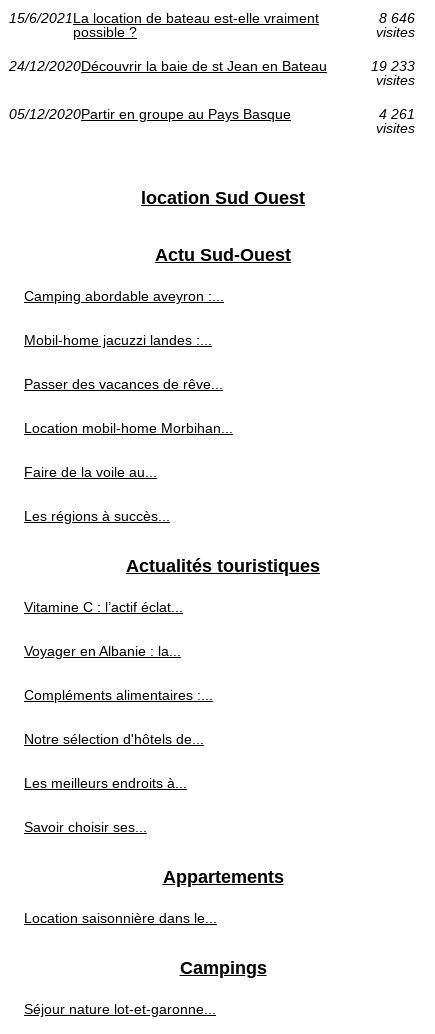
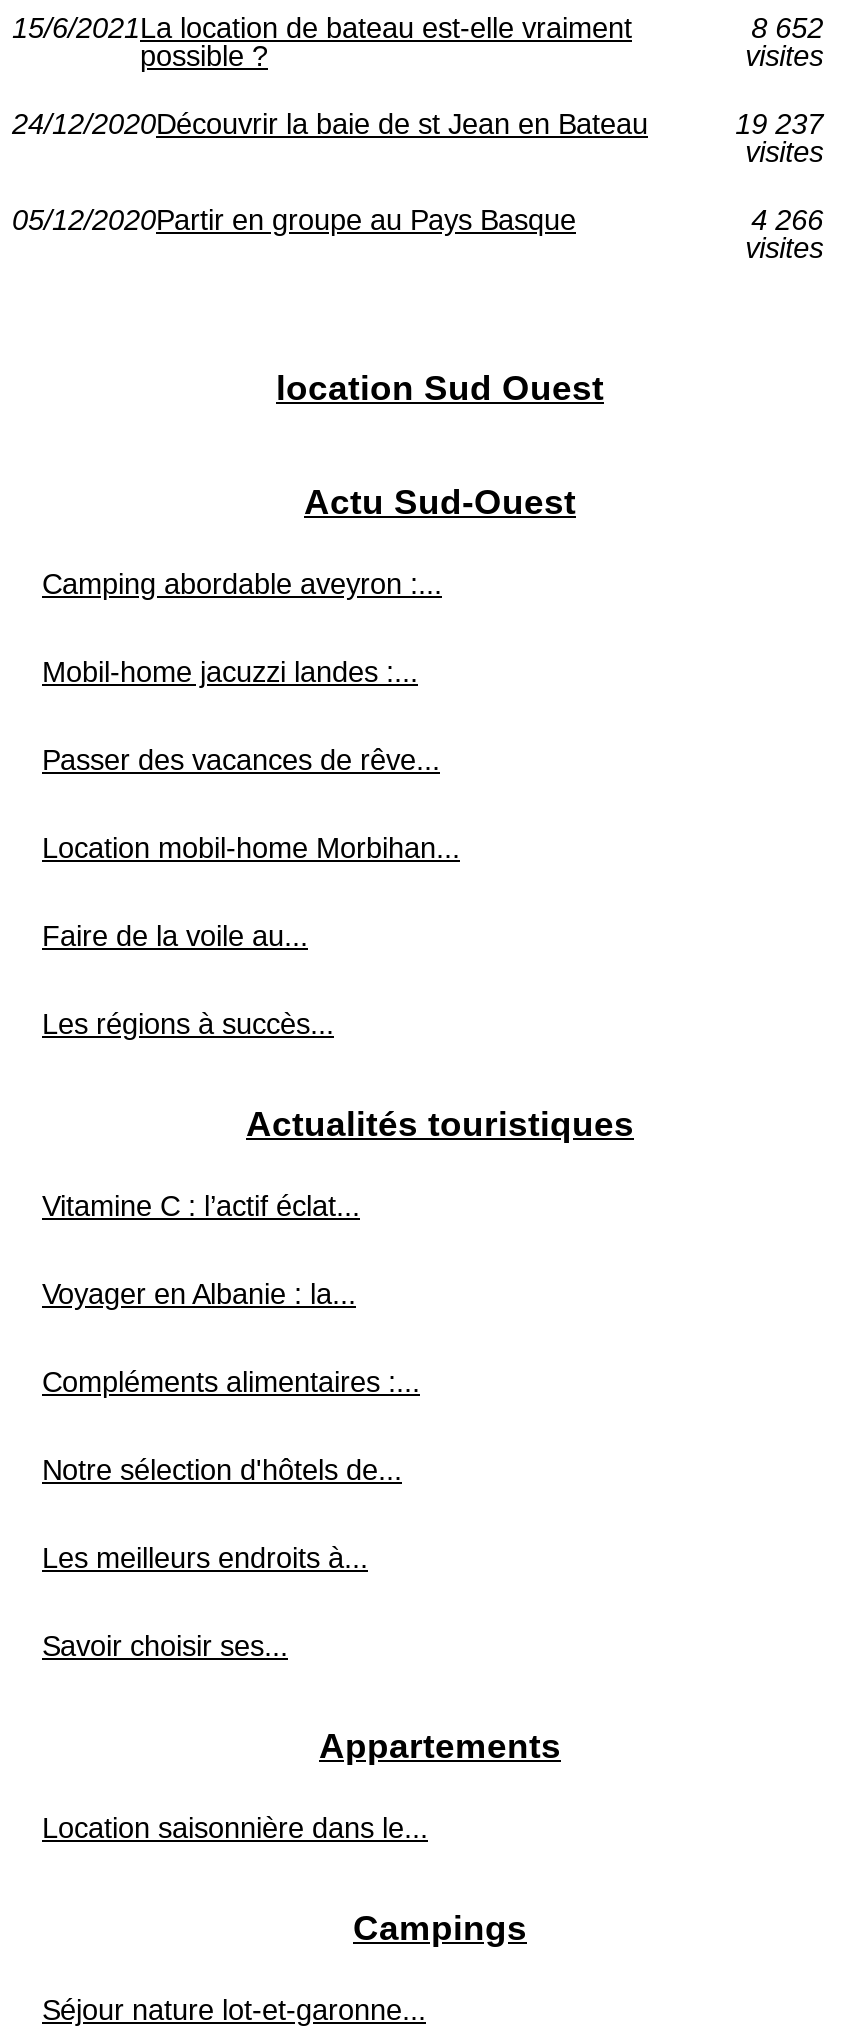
- 8 646
+ 8 652

- 19 233
+ 19 237

- 4 261
+ 4 266
